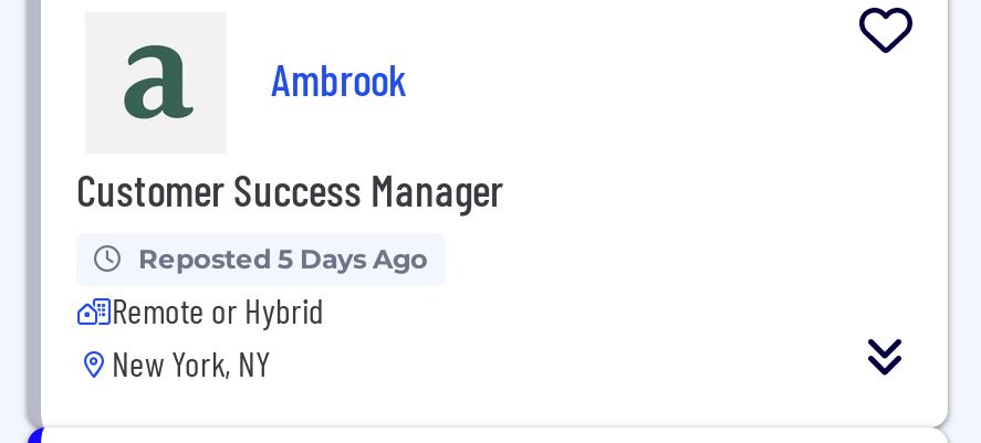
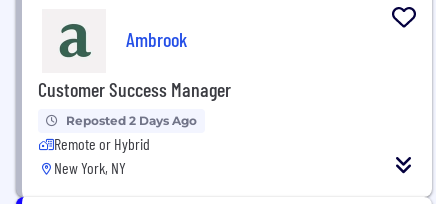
- Reposted 5 Days Ago
+ Reposted 2 Days Ago
